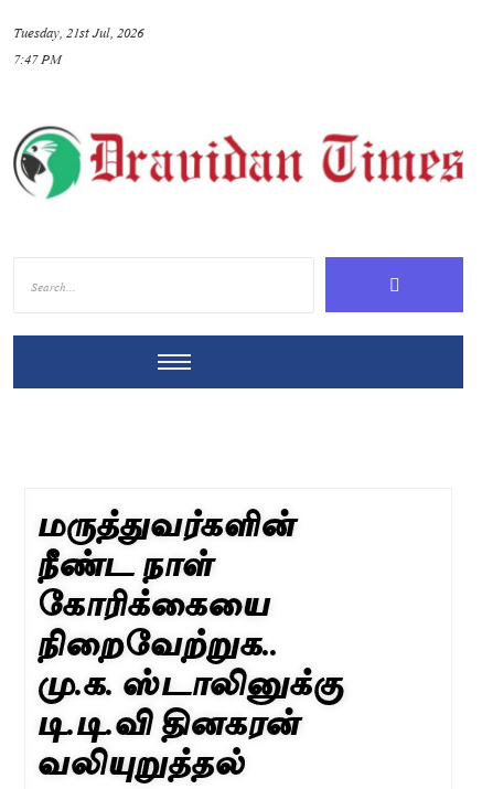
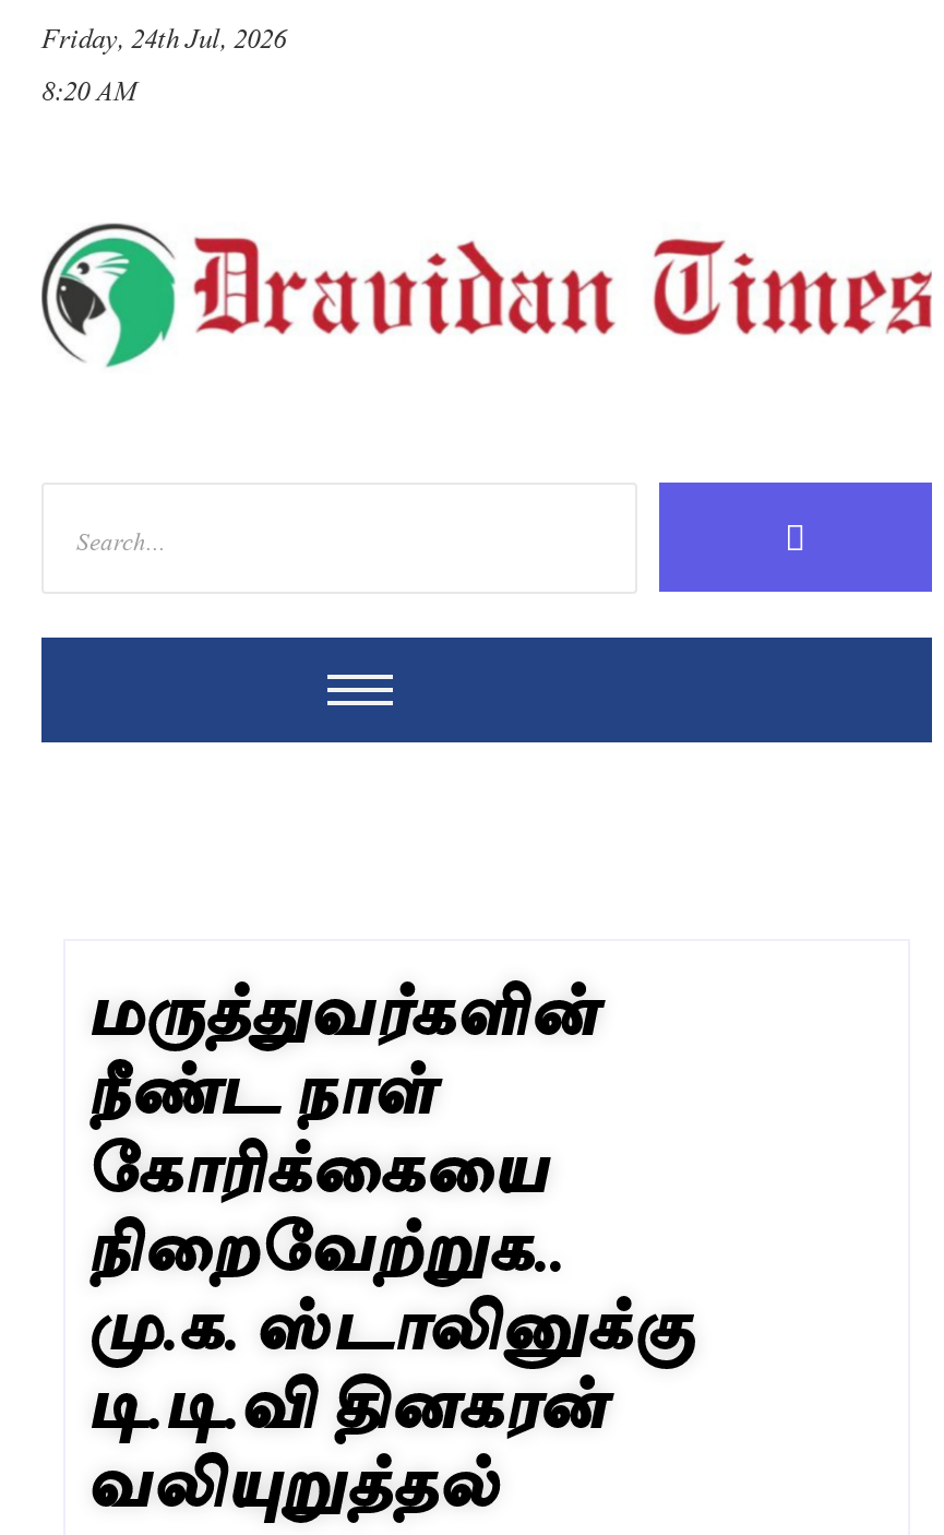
- Tuesday, 21st Jul, 2026
- 7:47 PM
+ Friday, 24th Jul, 2026
+ 8:20 AM
